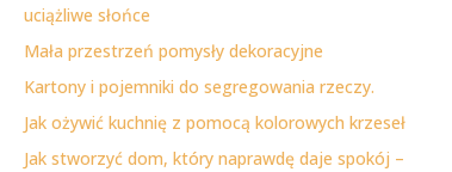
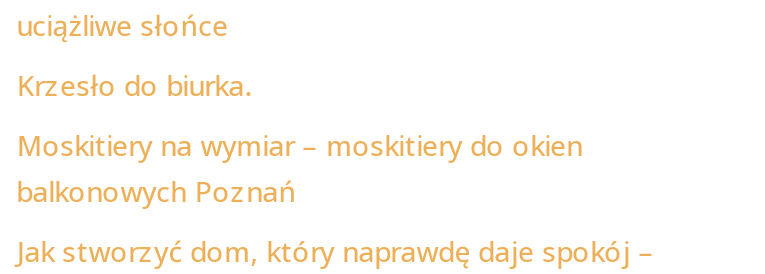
- Mała przestrzeń pomysły dekoracyjne
- Kartony i pojemniki do segregowania rzeczy.
- Jak ożywić kuchnię z pomocą kolorowych krzeseł
+ Krzesło do biurka.
+ Moskitiery na wymiar – moskitiery do okien
+ balkonowych Poznań
